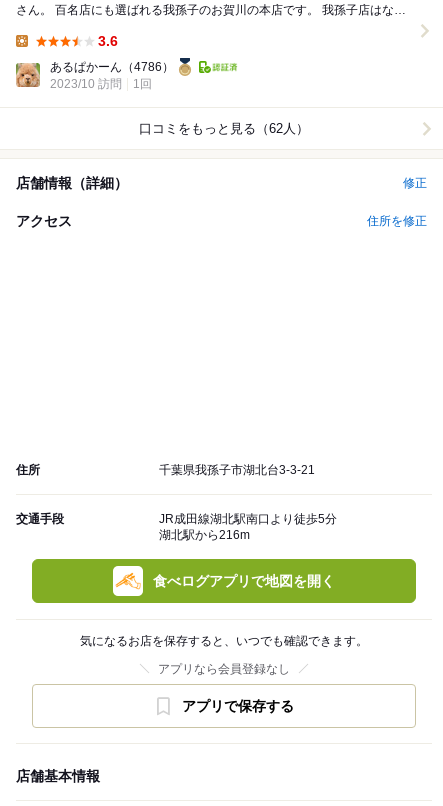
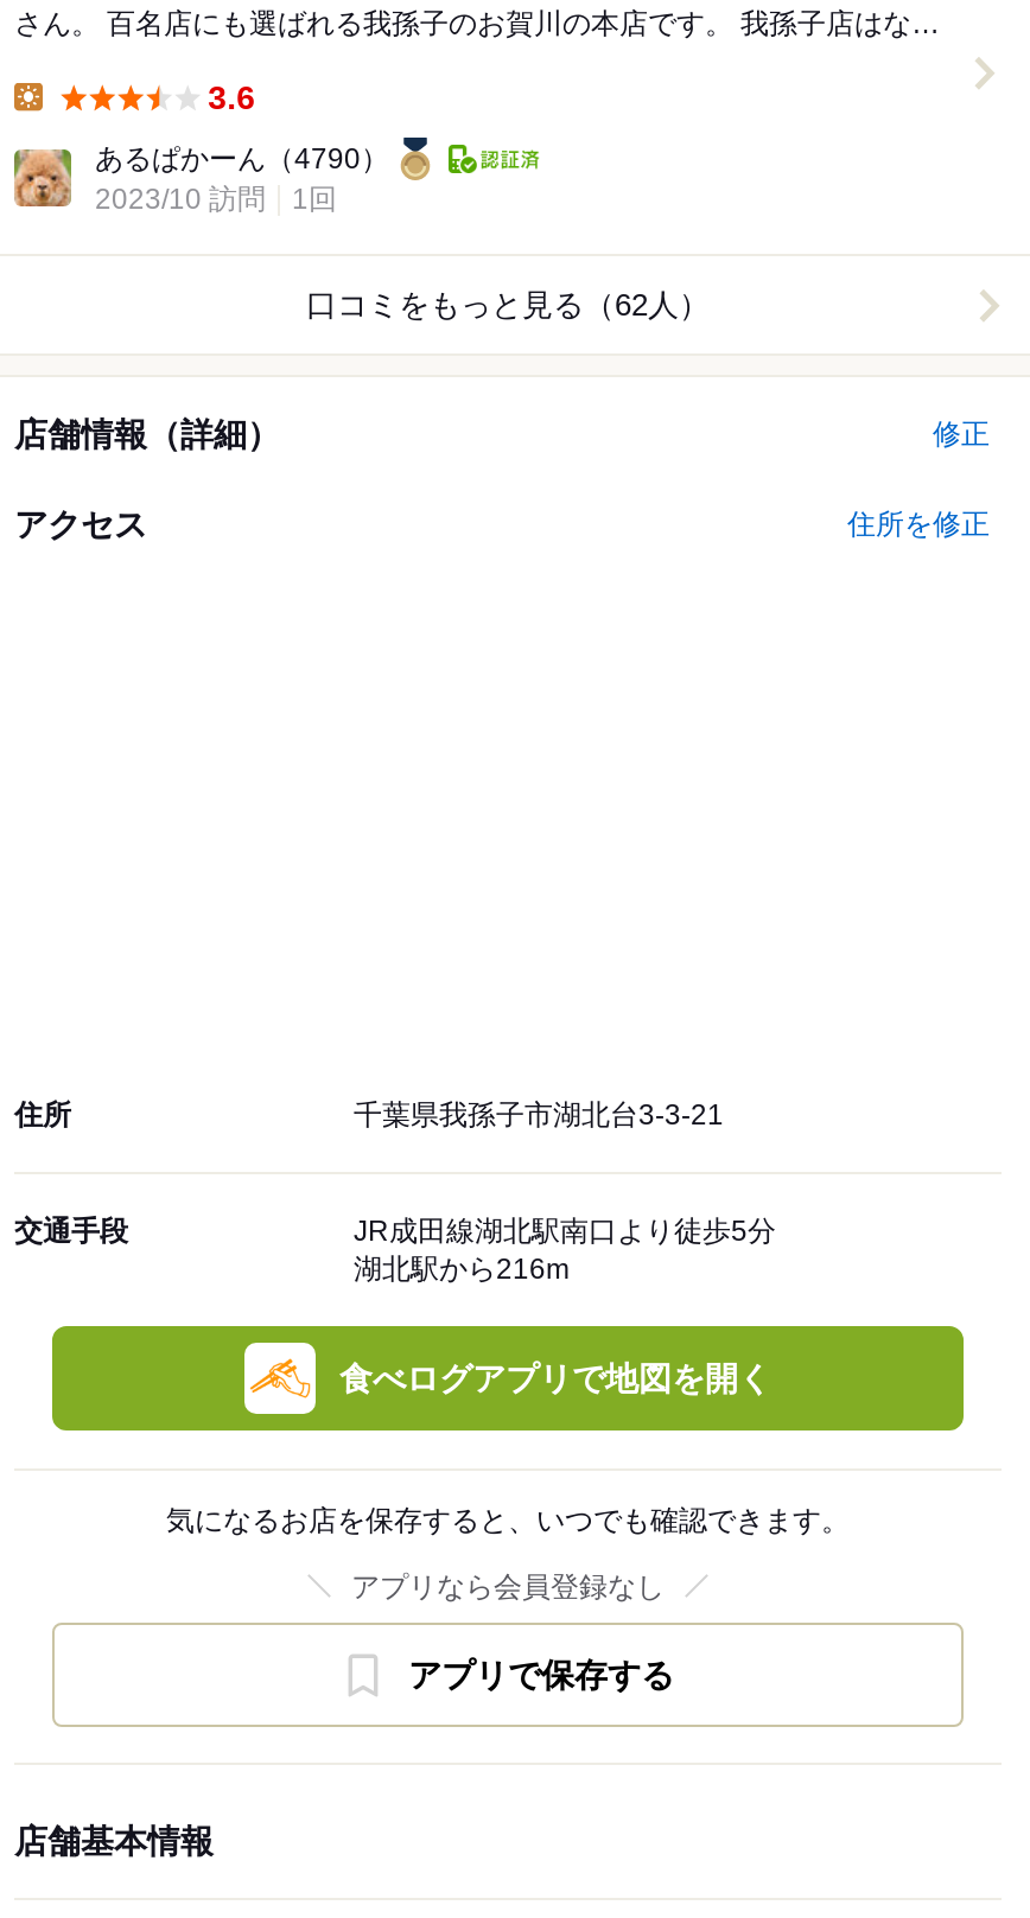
- あるぱかーん（4786）
+ あるぱかーん（4790）
